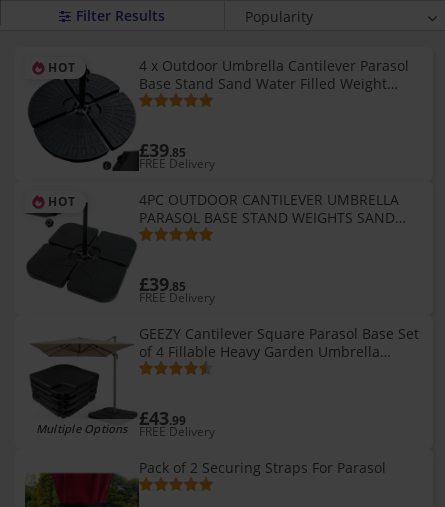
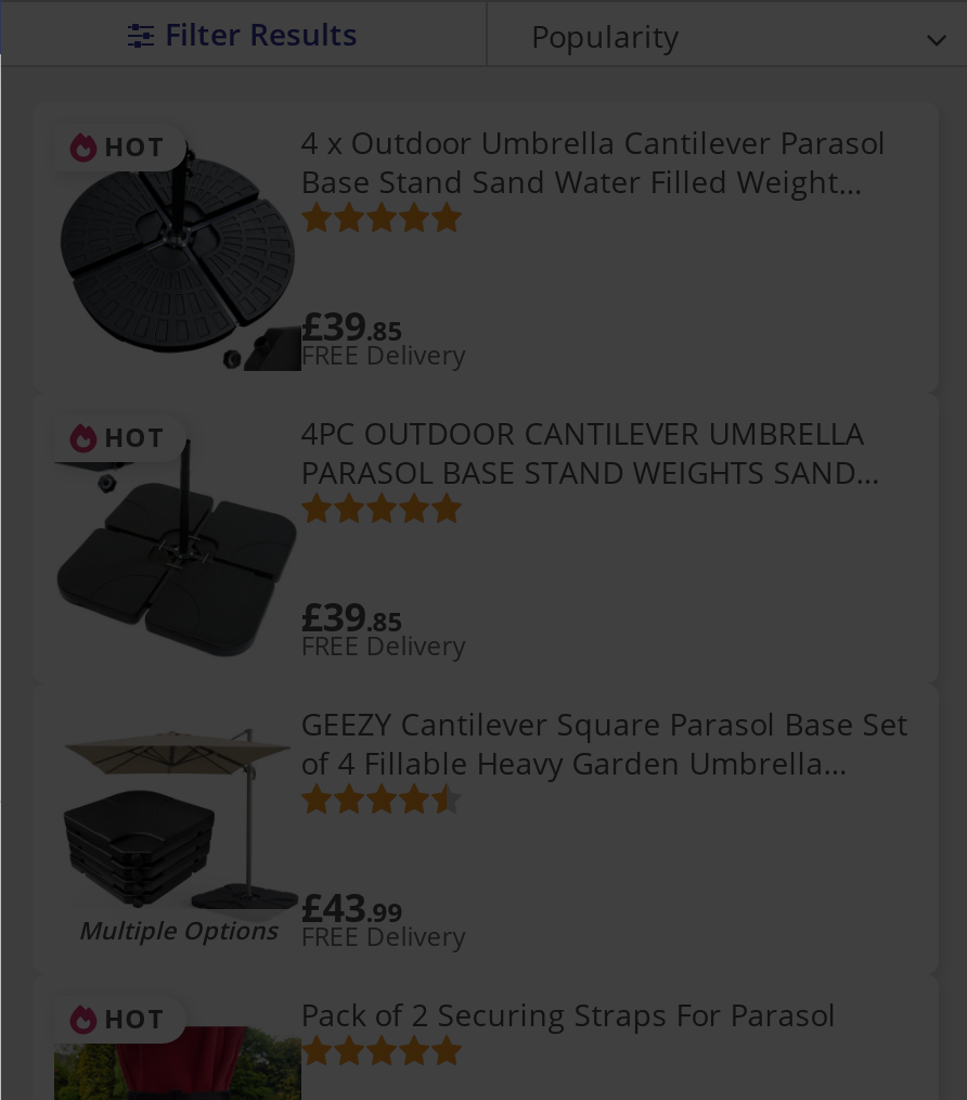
+ HOT
